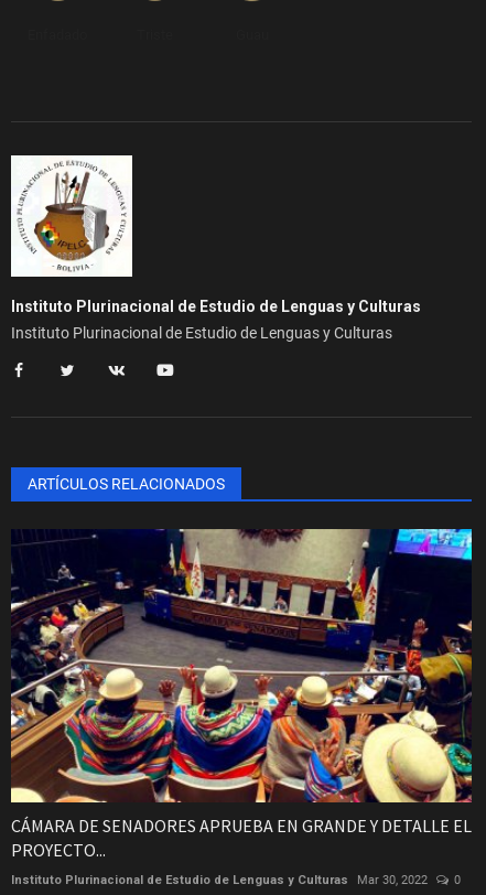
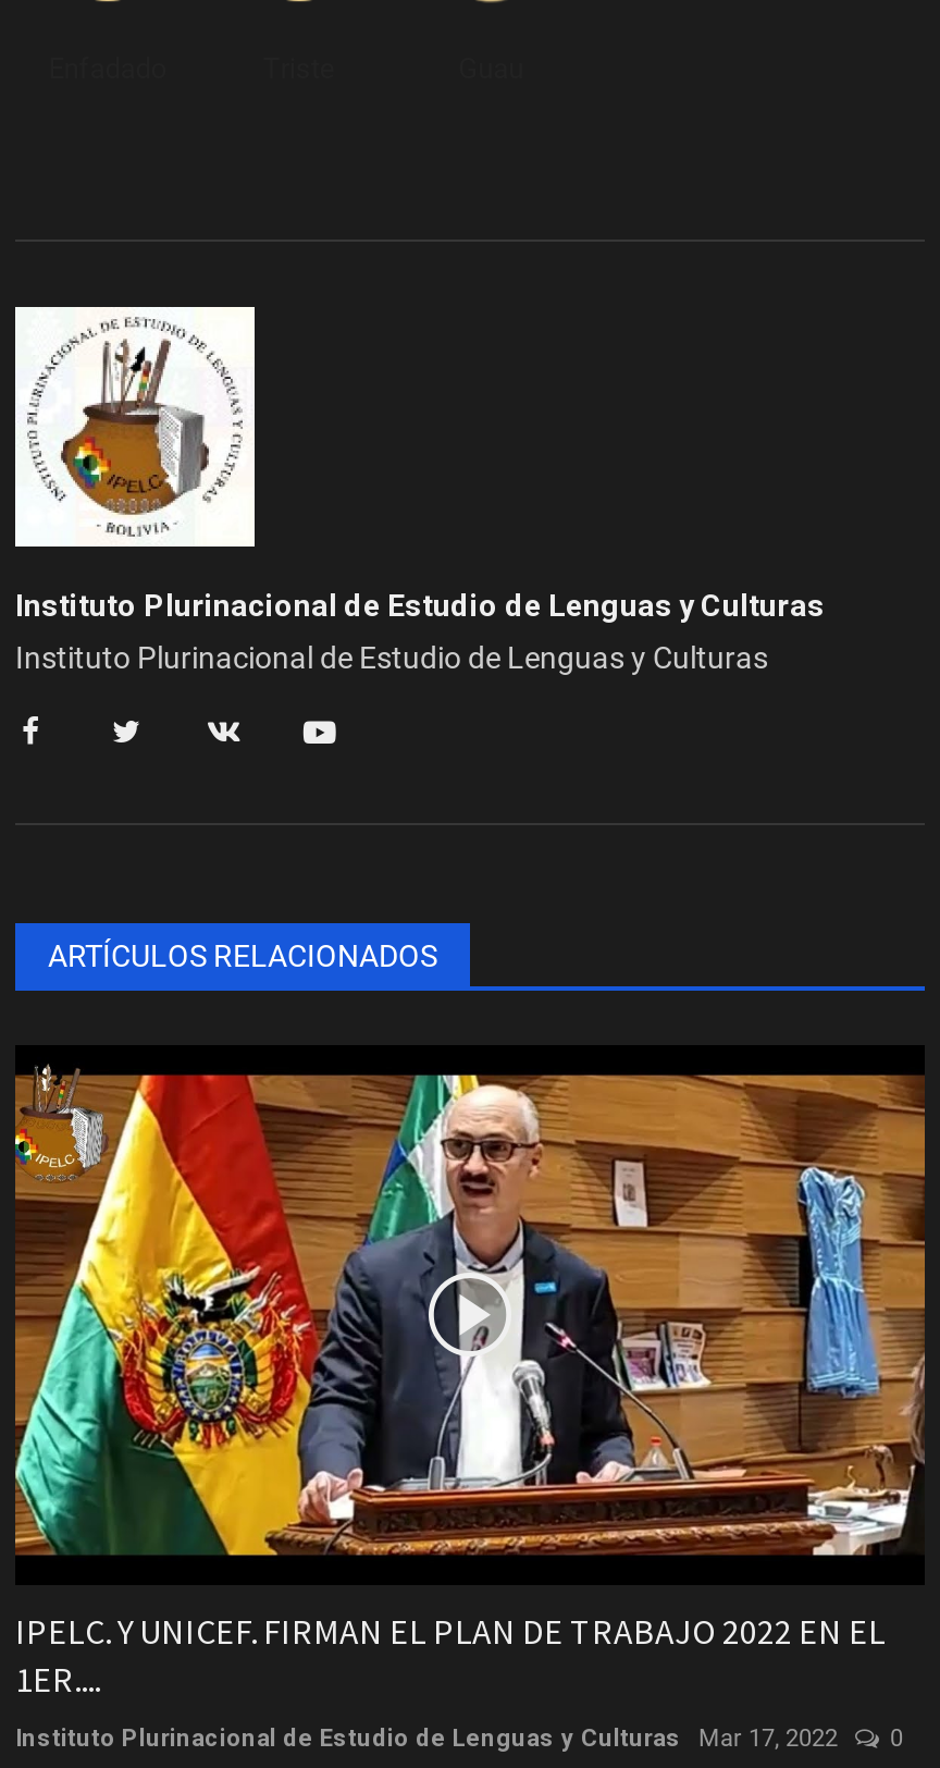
- [image]
- CÁMARA DE SENADORES APRUEBA EN GRANDE Y DETALLE EL
- PROYECTO...
+ [image]
+ IPELC. Y UNICEF. FIRMAN EL PLAN DE TRABAJO 2022 EN EL
+ 1ER....

- Instituto Plurinacional de Estudio de Lenguas y Culturas Mar 30, 2022 0
+ Instituto Plurinacional de Estudio de Lenguas y Culturas Mar 17, 2022 0
